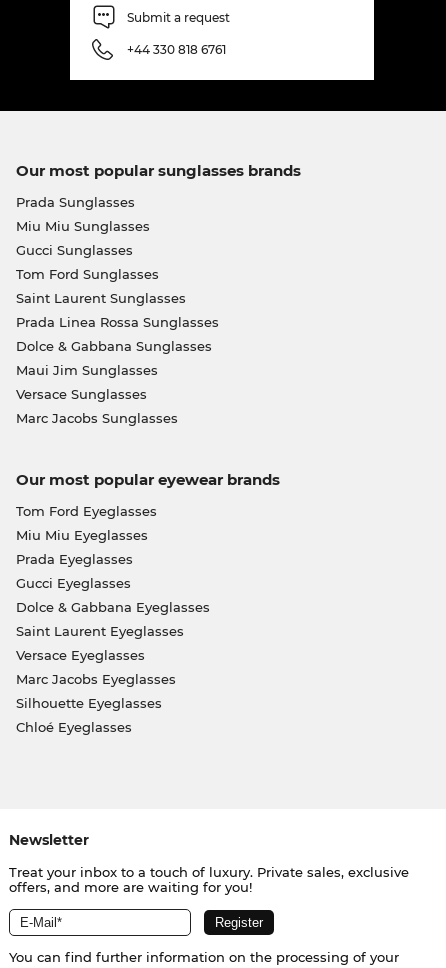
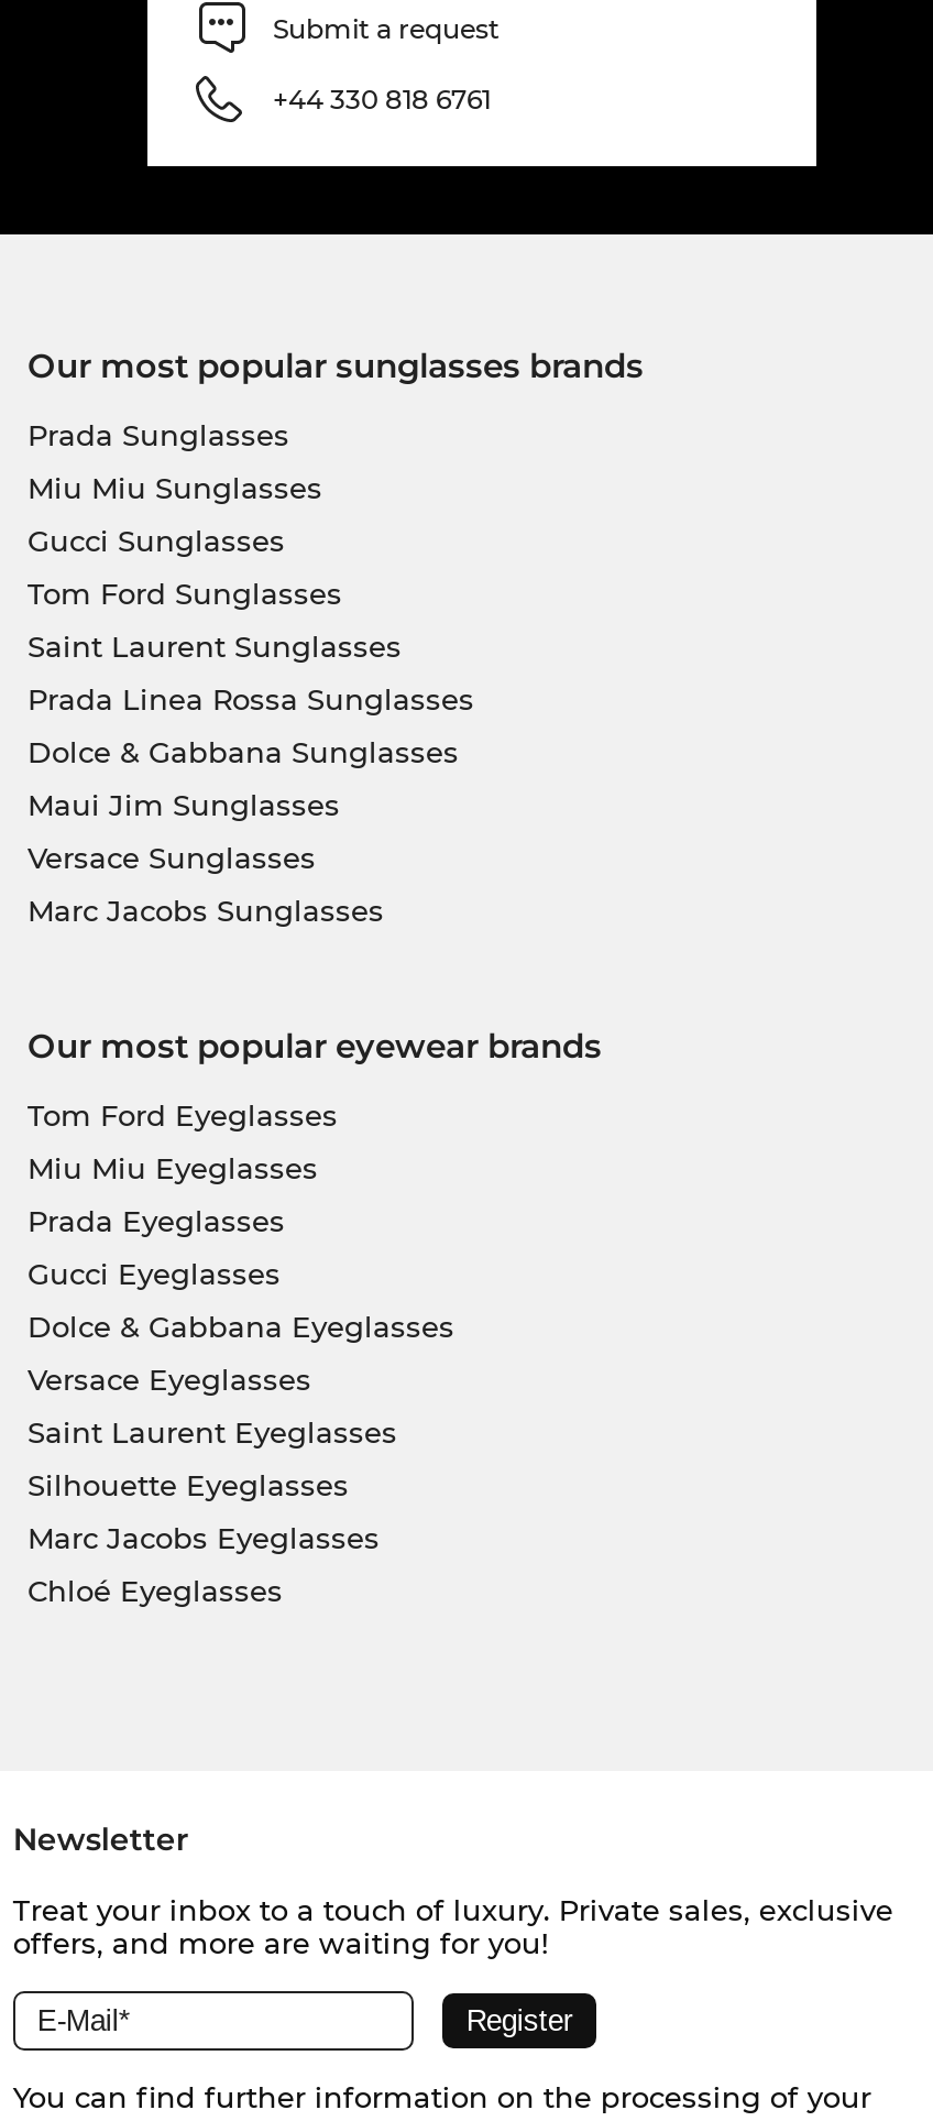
moved down: Saint Laurent Eyeglasses

moved up: Versace Eyeglasses

moved down: Marc Jacobs Eyeglasses

moved up: Silhouette Eyeglasses
